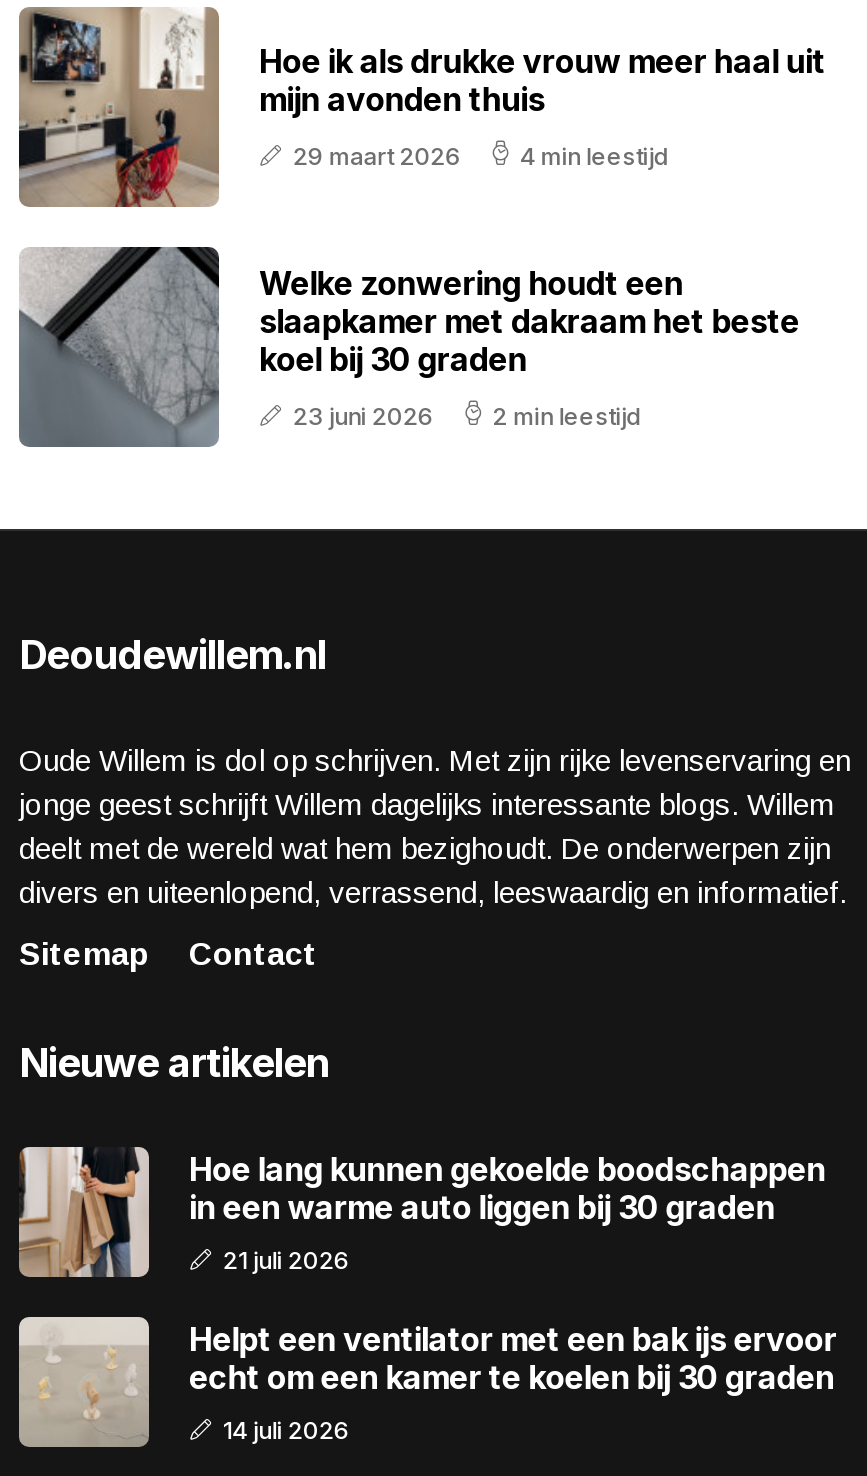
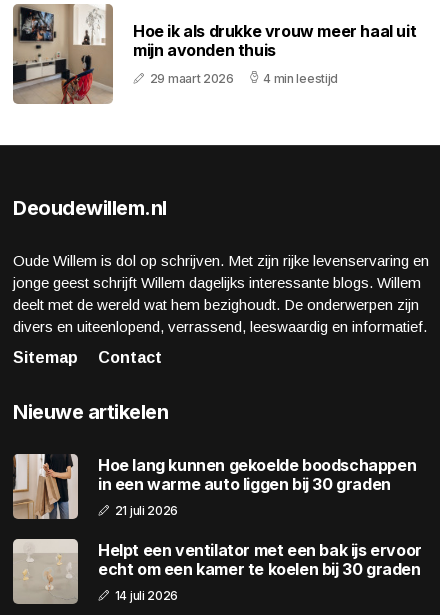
- [image]
- Welke zonwering houdt een
- slaapkamer met dakraam het beste
- koel bij 30 graden
- 23 juni 2026
- 2 min leestijd
